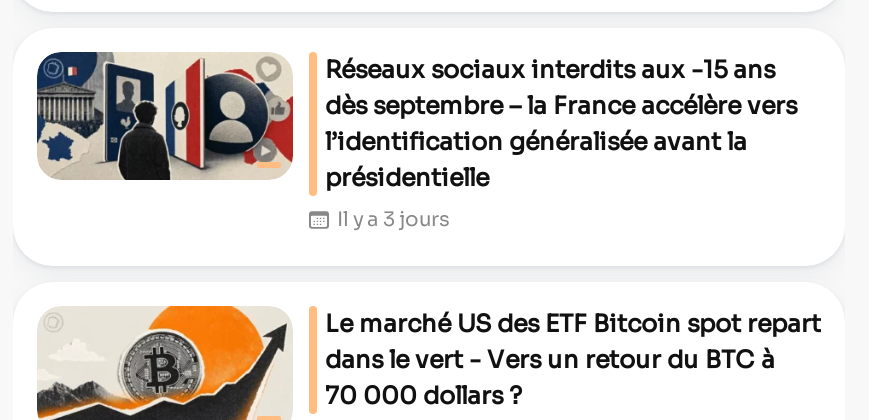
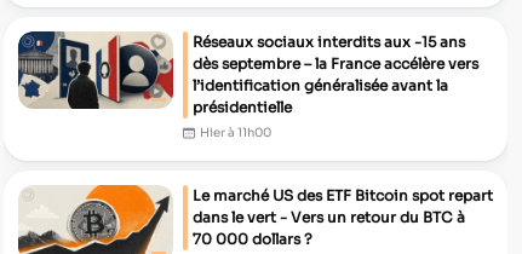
- Il y a 3 jours
+ Hier à 11h00
